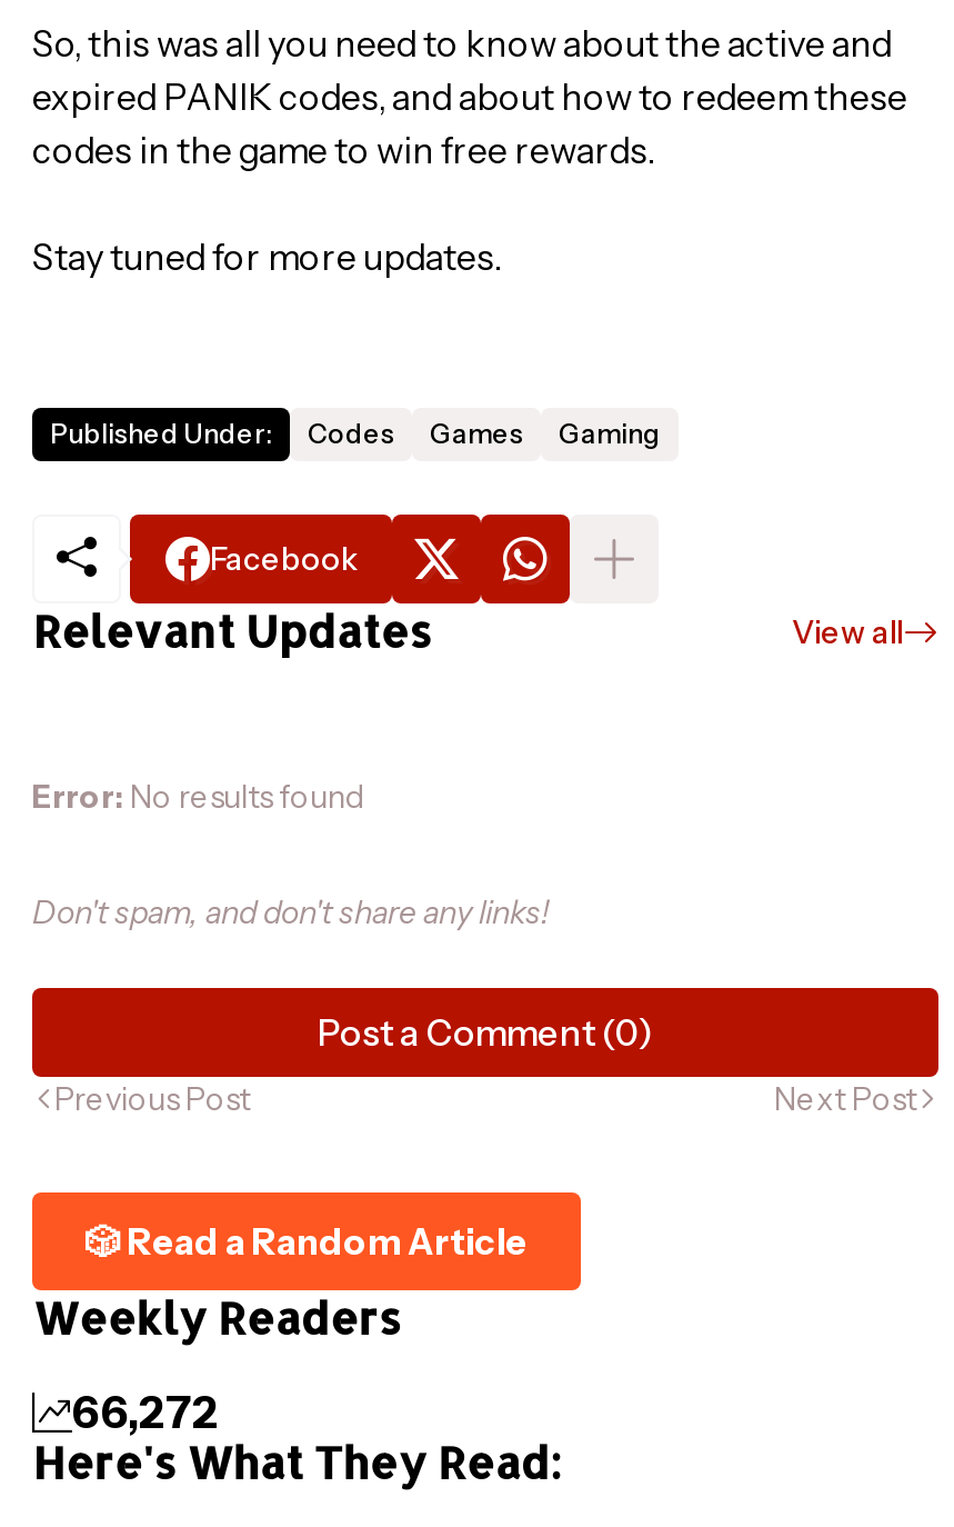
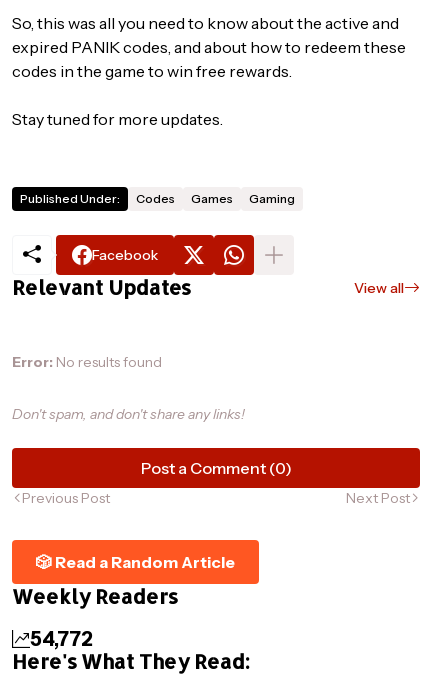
- 66,272
+ 54,772
